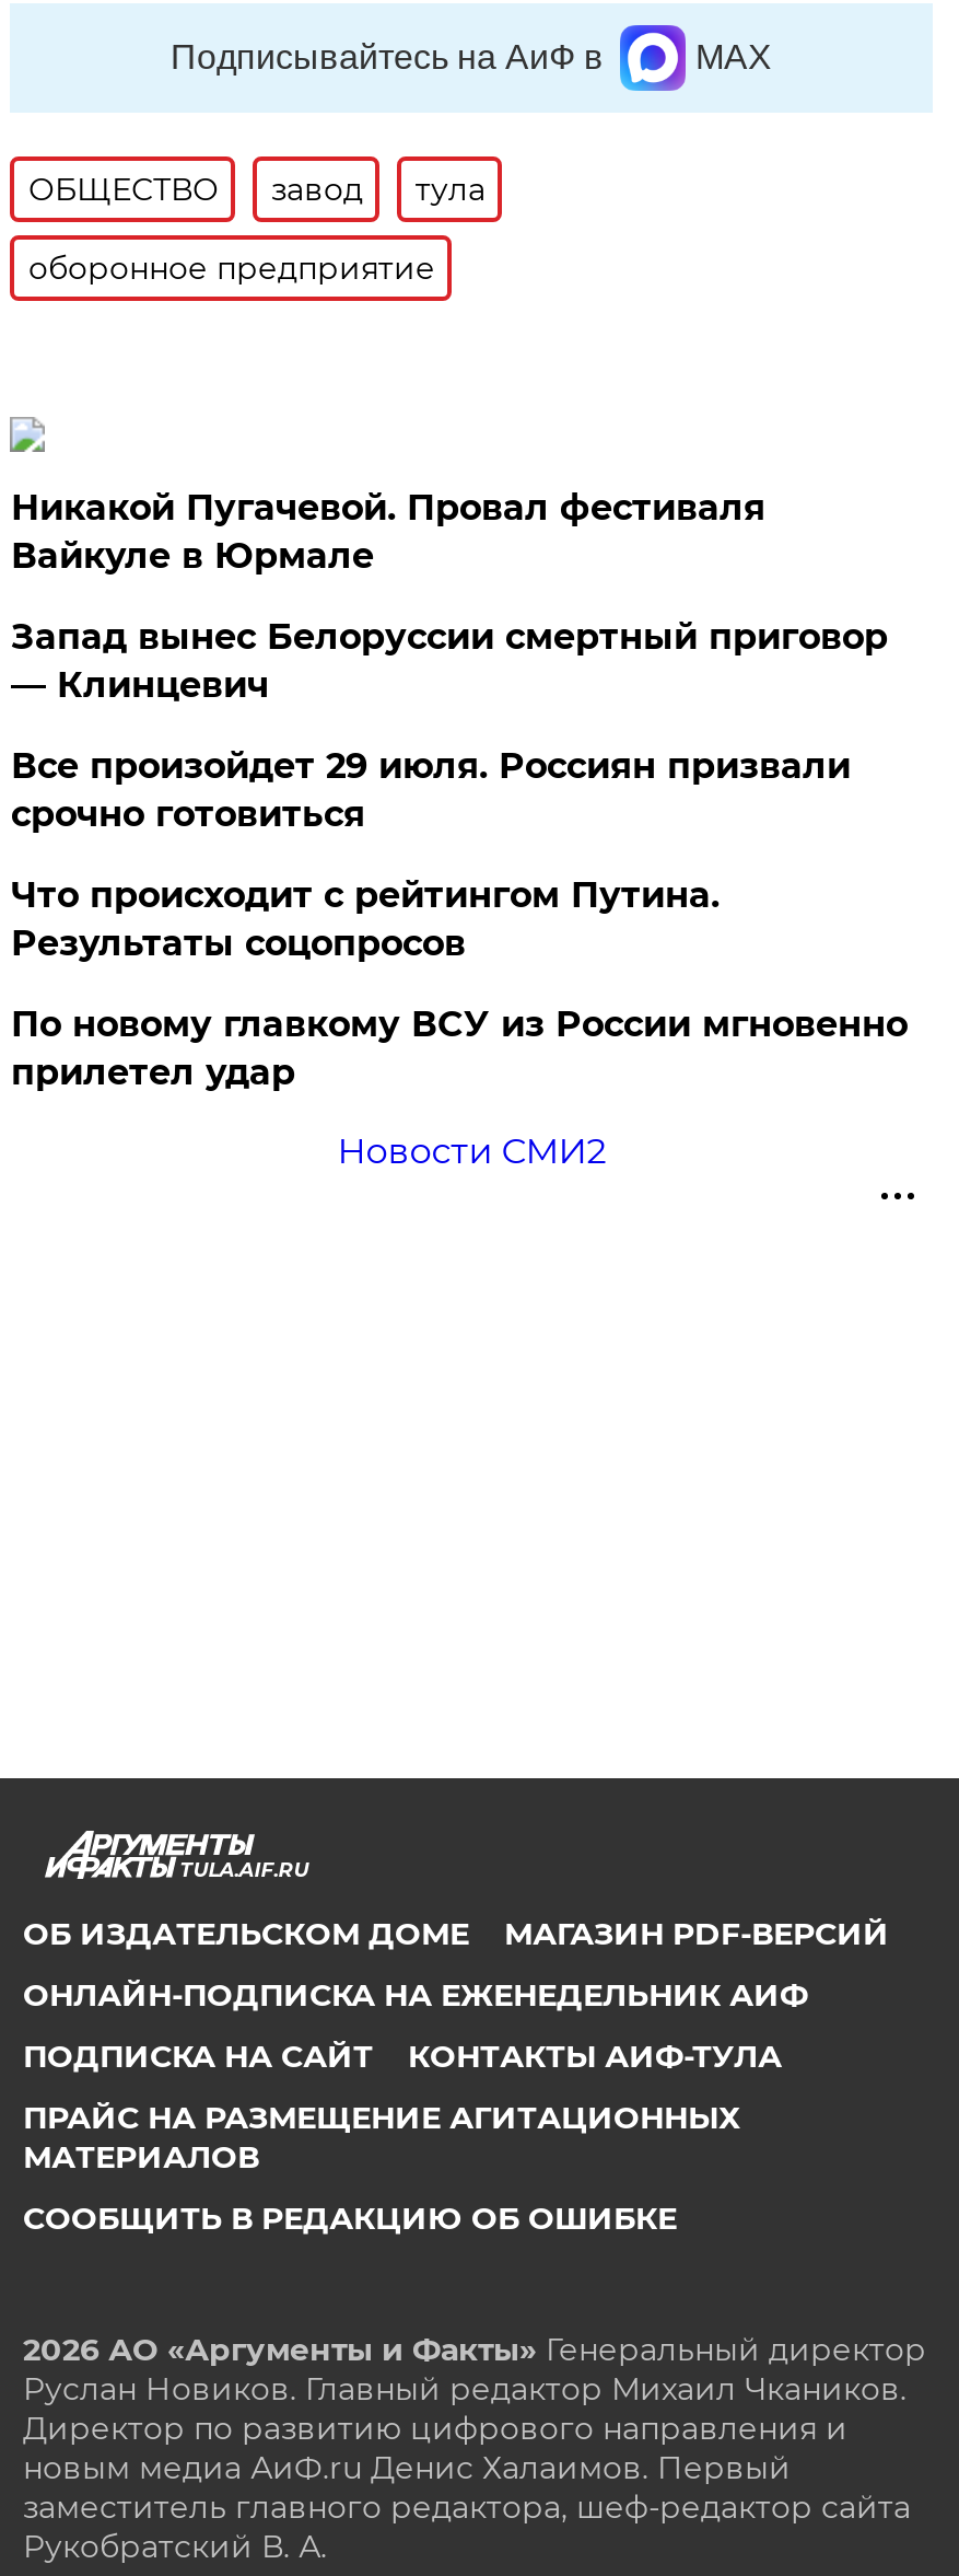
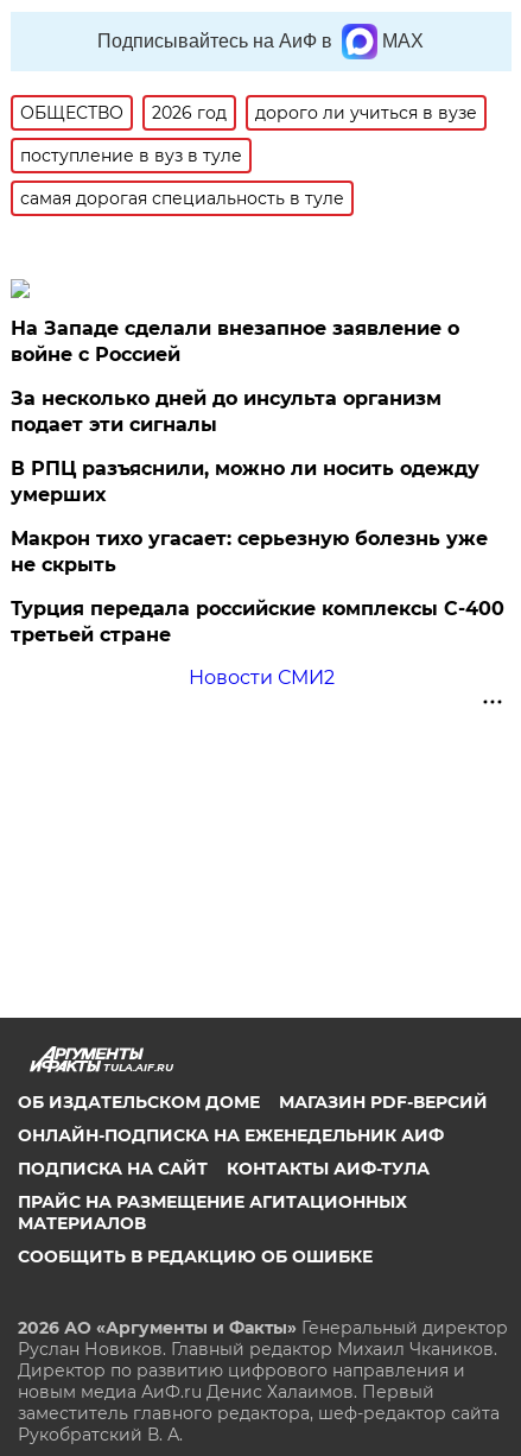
- завод
- тула
- оборонное предприятие
+ 2026 год
+ дорого ли учиться в вузе
+ поступление в вуз в туле
+ самая дорогая специальность в туле

- Никакой Пугачевой. Провал фестиваля
- Вайкуле в Юрмале
- Запад вынес Белоруссии смертный приговор
- — Клинцевич
- Все произойдет 29 июля. Россиян призвали
- срочно готовиться
- Что происходит с рейтингом Путина.
- Результаты соцопросов
- По новому главкому ВСУ из России мгновенно
- прилетел удар
+ На Западе сделали внезапное заявление о
+ войне с Россией
+ За несколько дней до инсульта организм
+ подает эти сигналы
+ В РПЦ разъяснили, можно ли носить одежду
+ умерших
+ Макрон тихо угасает: серьезную болезнь уже
+ не скрыть
+ Турция передала российские комплексы С-400
+ третьей стране
